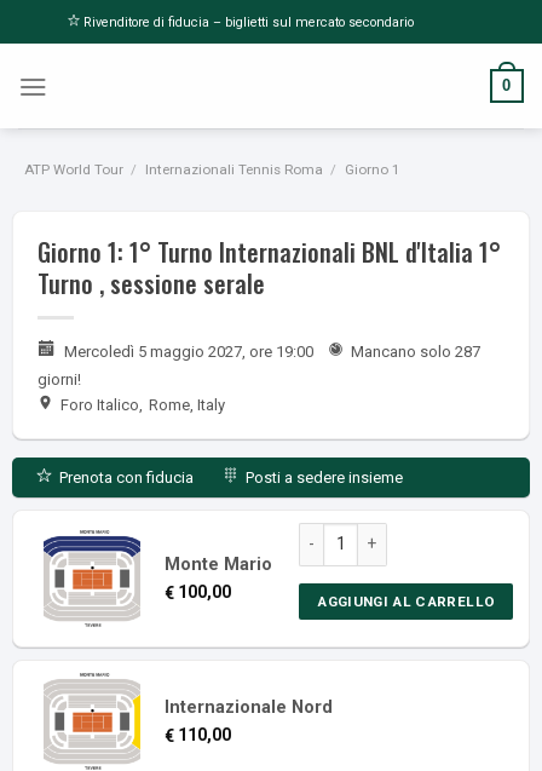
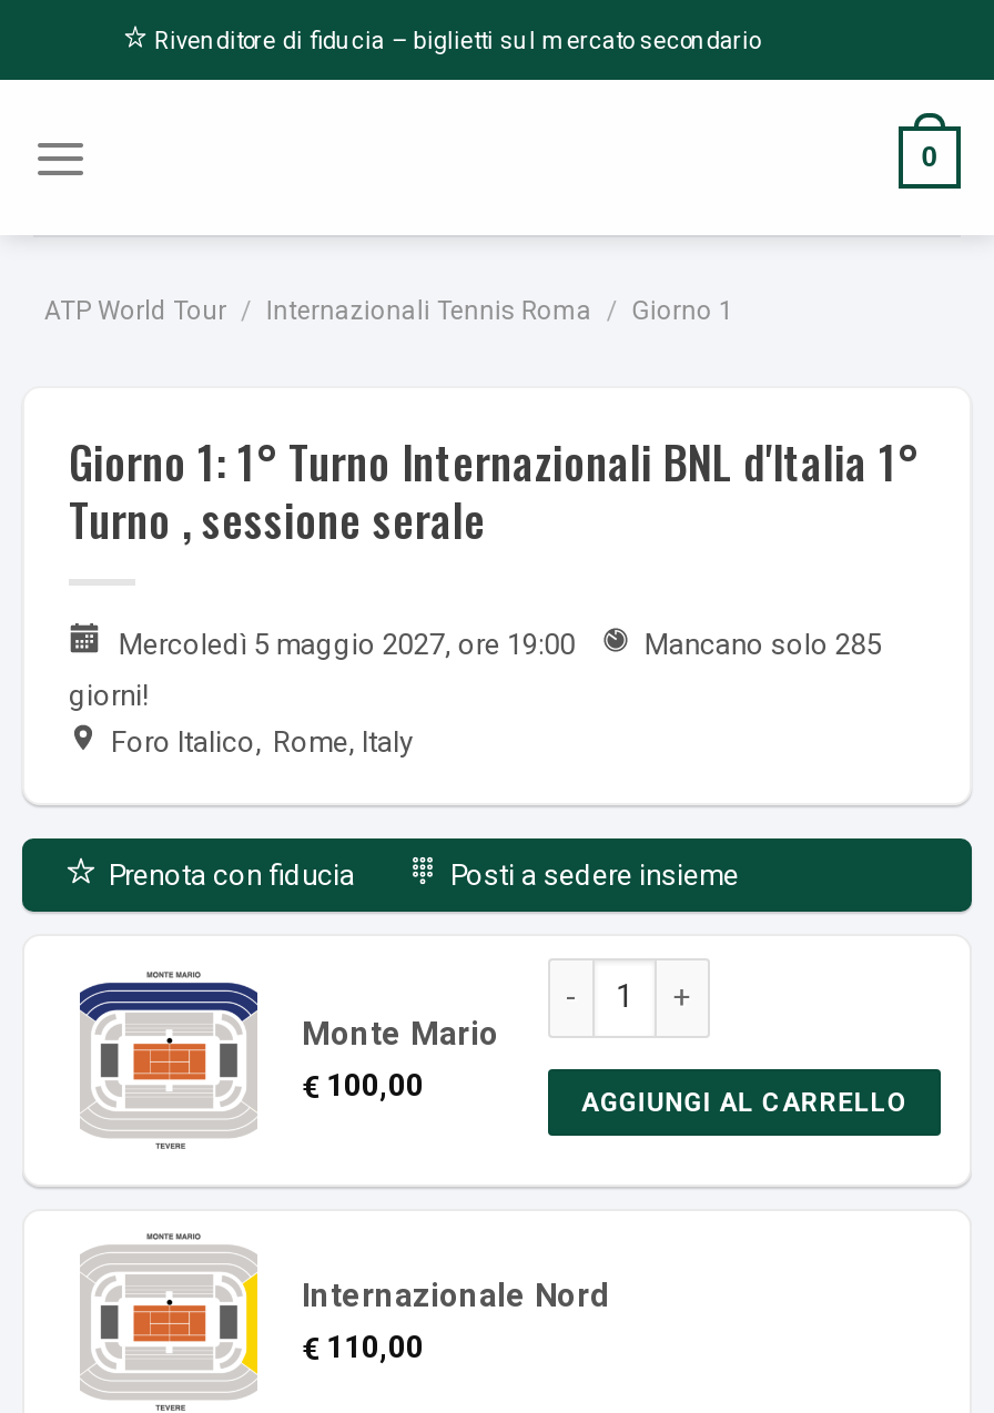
- Mercoledì 5 maggio 2027, ore 19:00 Mancano solo 287
+ Mercoledì 5 maggio 2027, ore 19:00 Mancano solo 285
